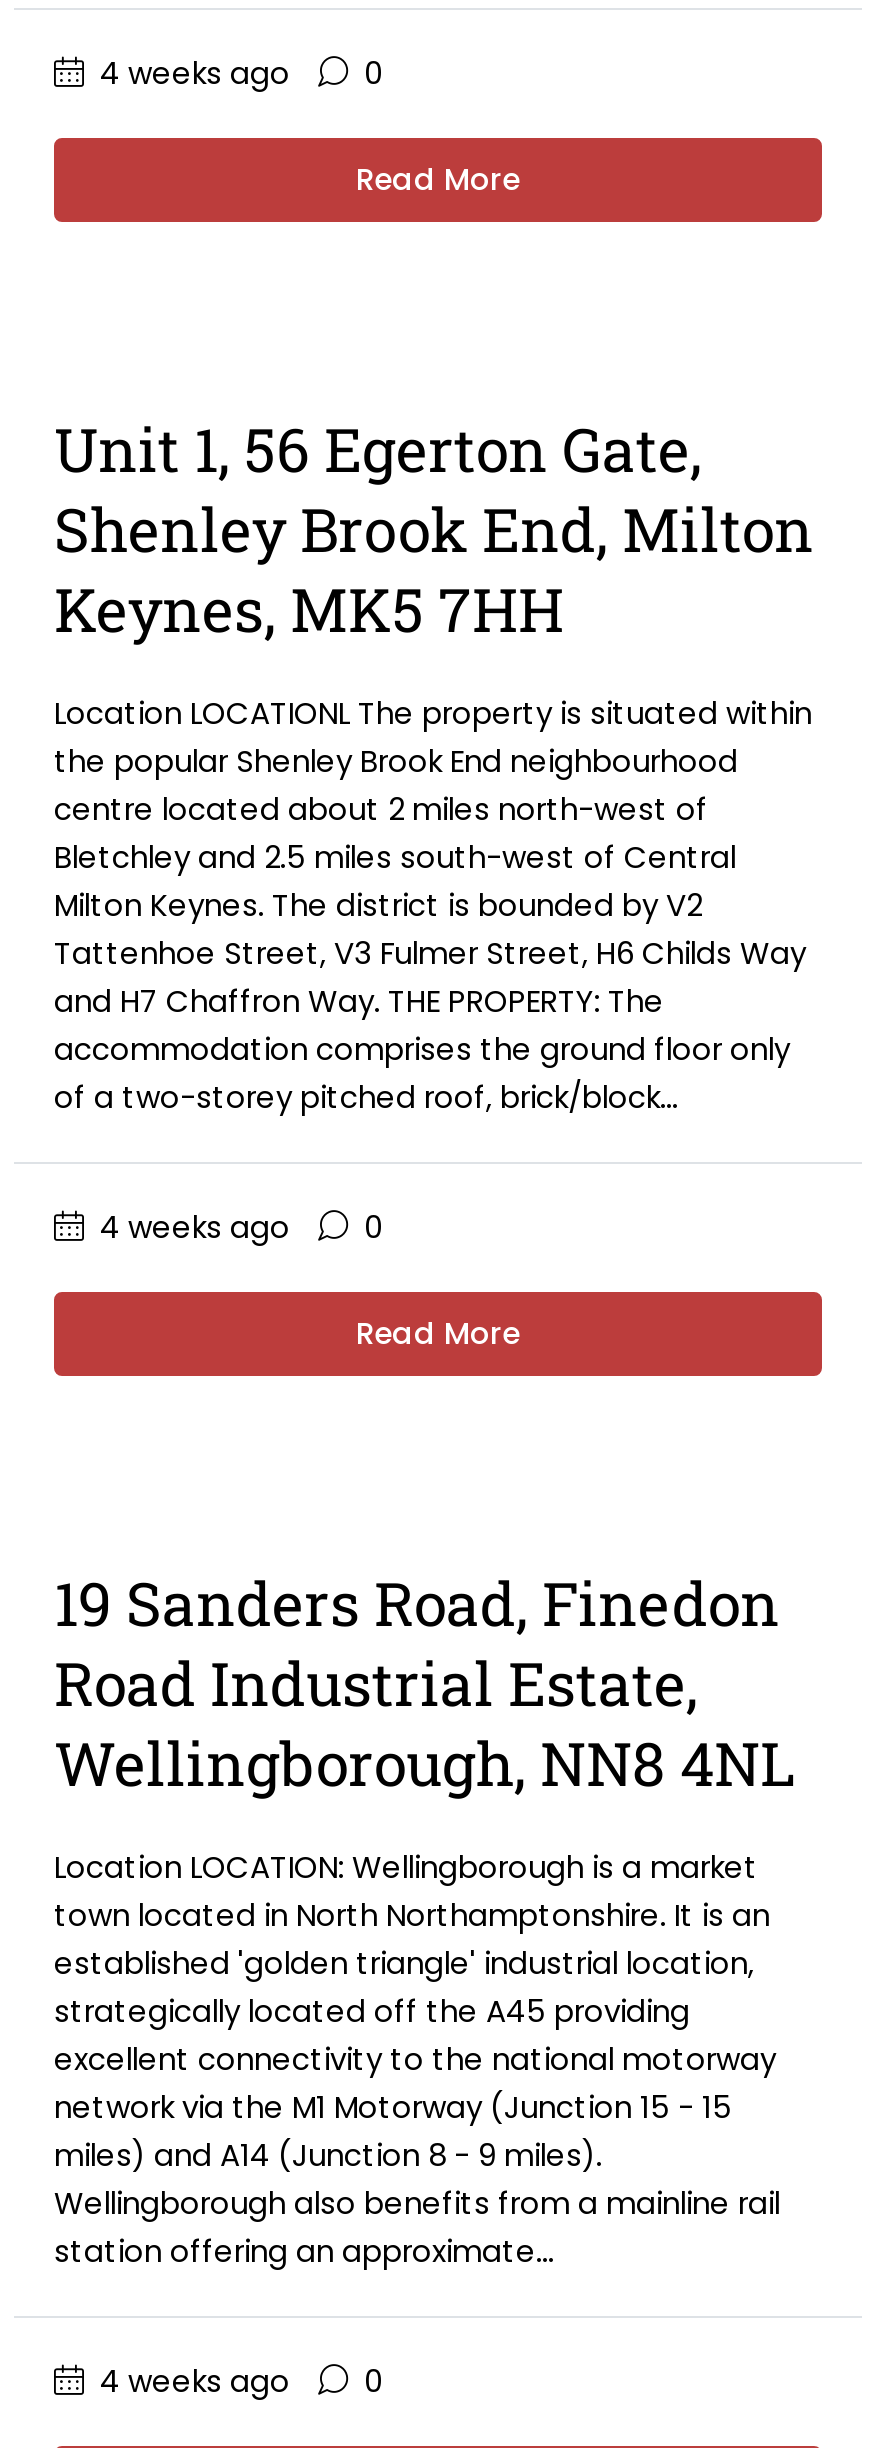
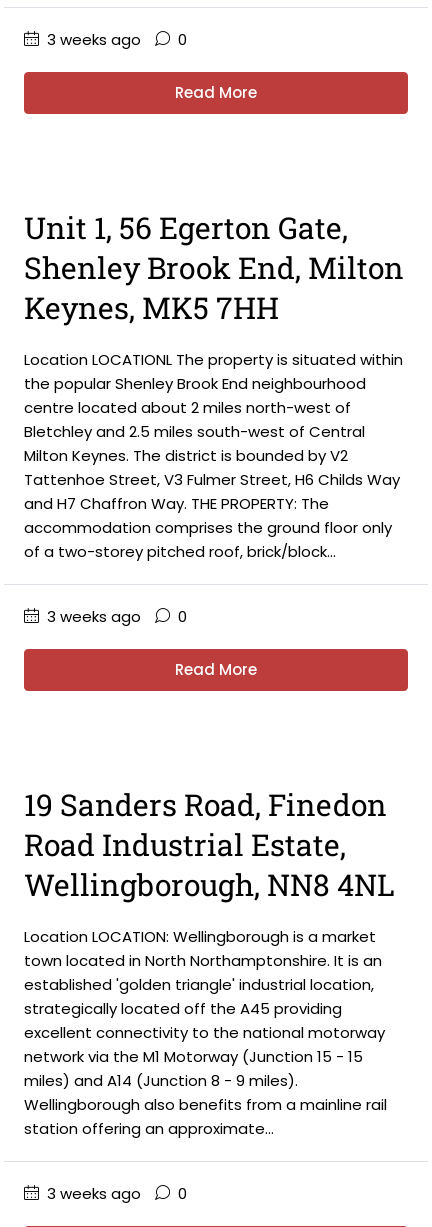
- 4 weeks ago 0
+ 3 weeks ago 0

- 4 weeks ago 0
+ 3 weeks ago 0

- 4 weeks ago 0
+ 3 weeks ago 0
